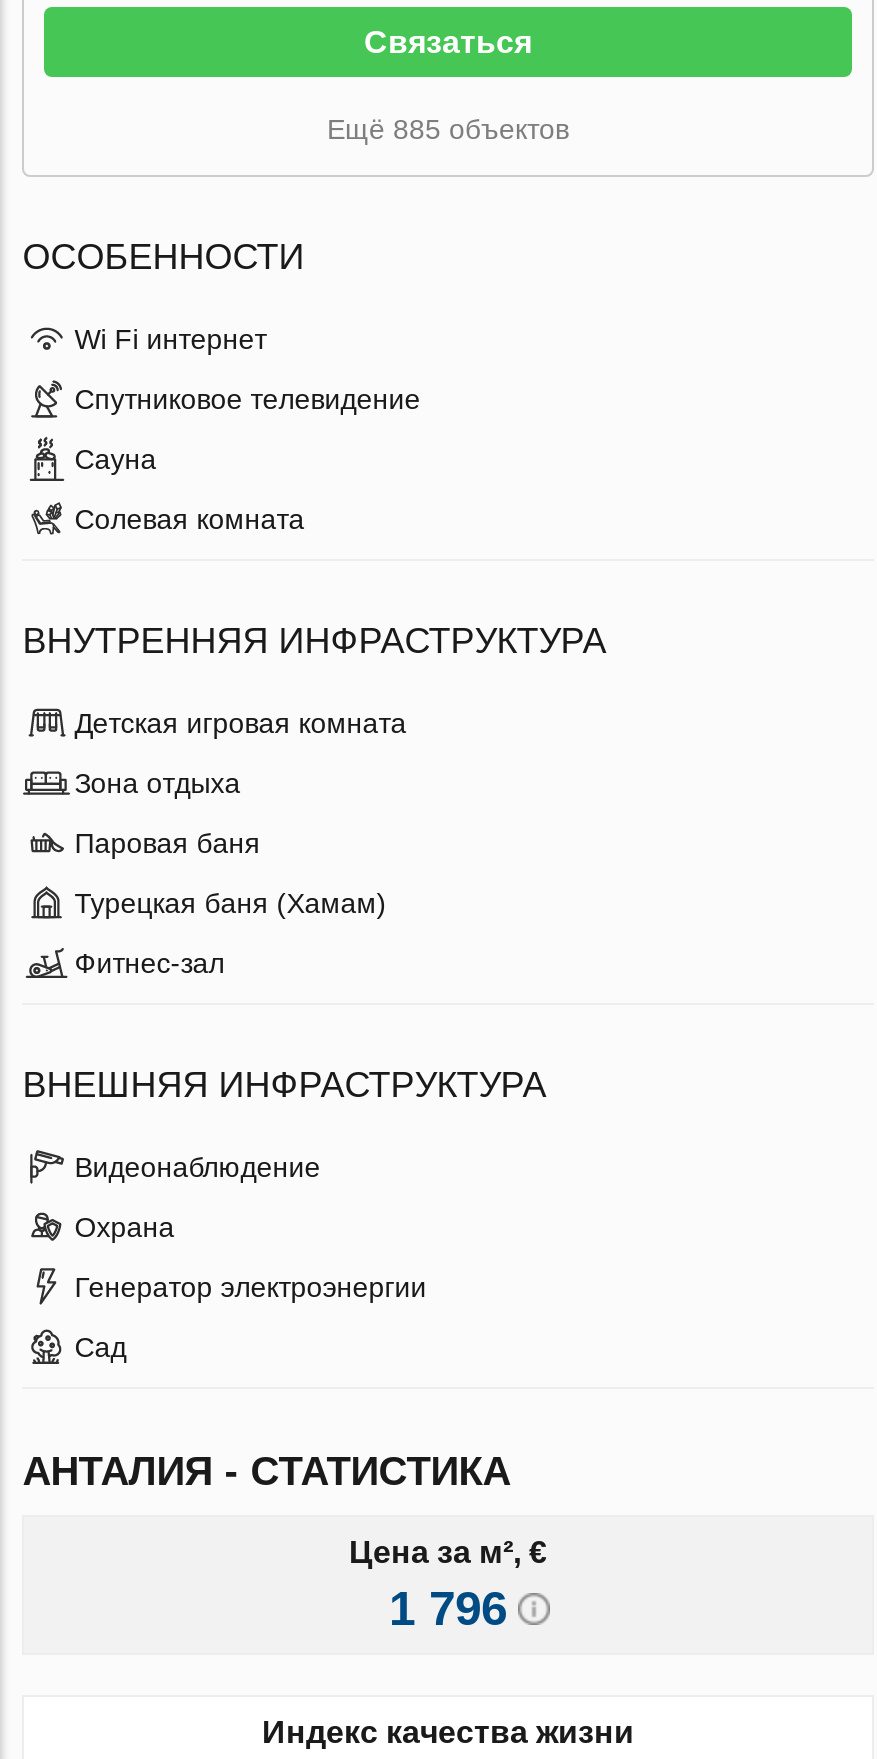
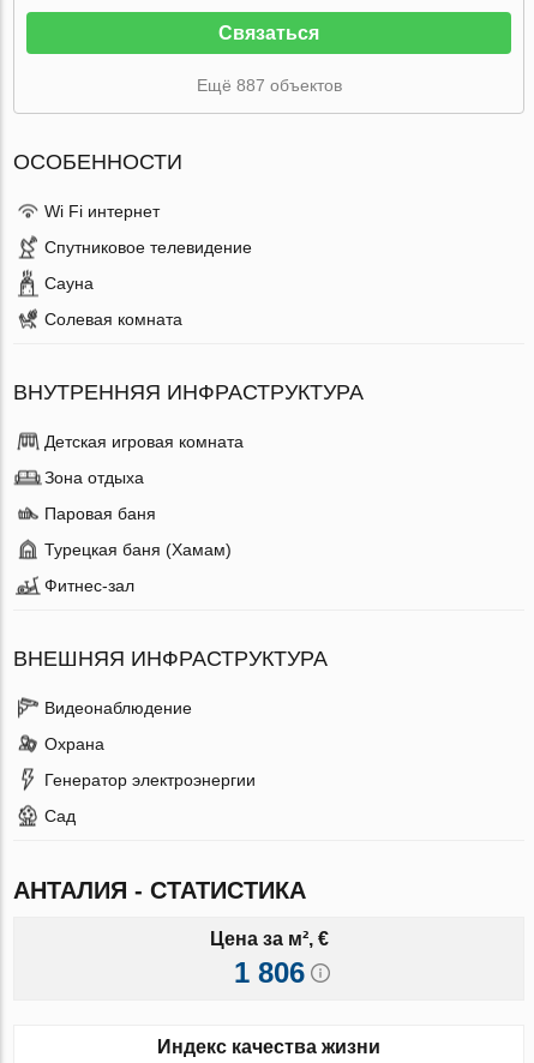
- Ещё 885 объектов
+ Ещё 887 объектов

- 1 796
+ 1 806
